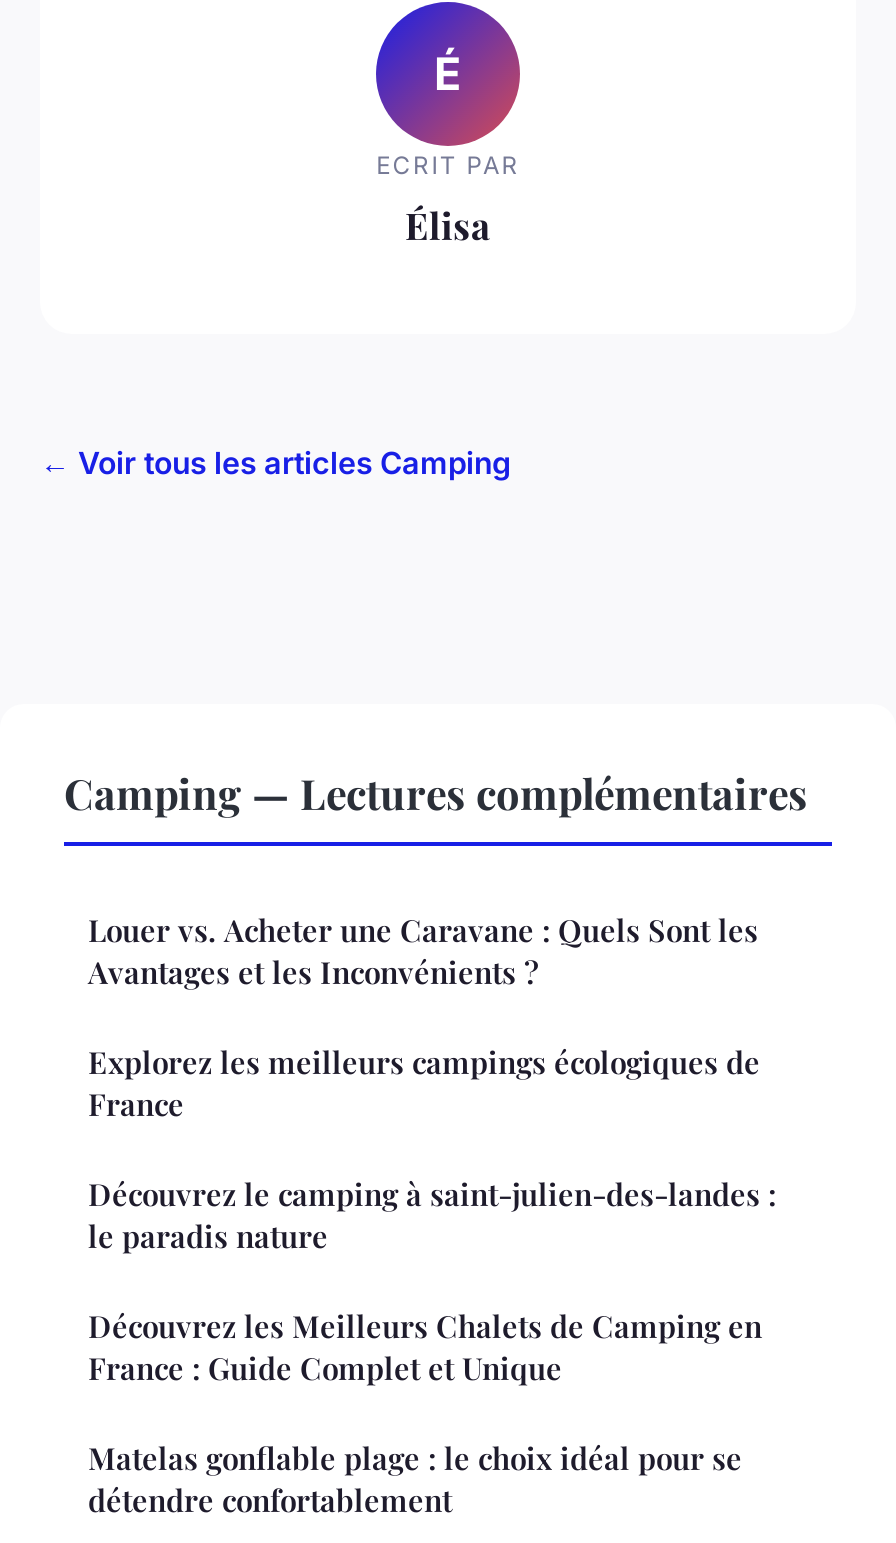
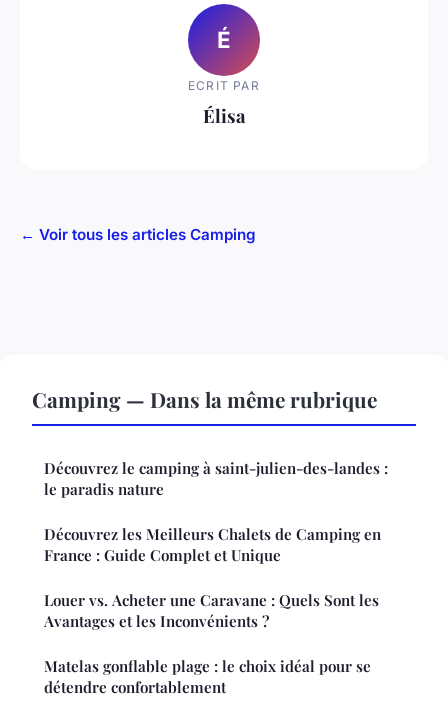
- Camping — Lectures complémentaires
- Explorez les meilleurs campings écologiques de
- France
+ Camping — Dans la même rubrique

moved down: Louer vs. Acheter une Caravane : Quels Sont les | Avantages et les Inconvénients ?

moved up: Découvrez le camping à saint-julien-des-landes : | le paradis nature | Découvrez les Meilleurs Chalets de Camping en | France : Guide Complet et Unique
